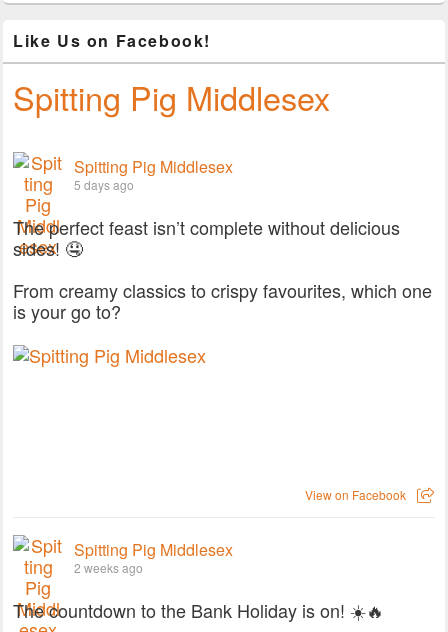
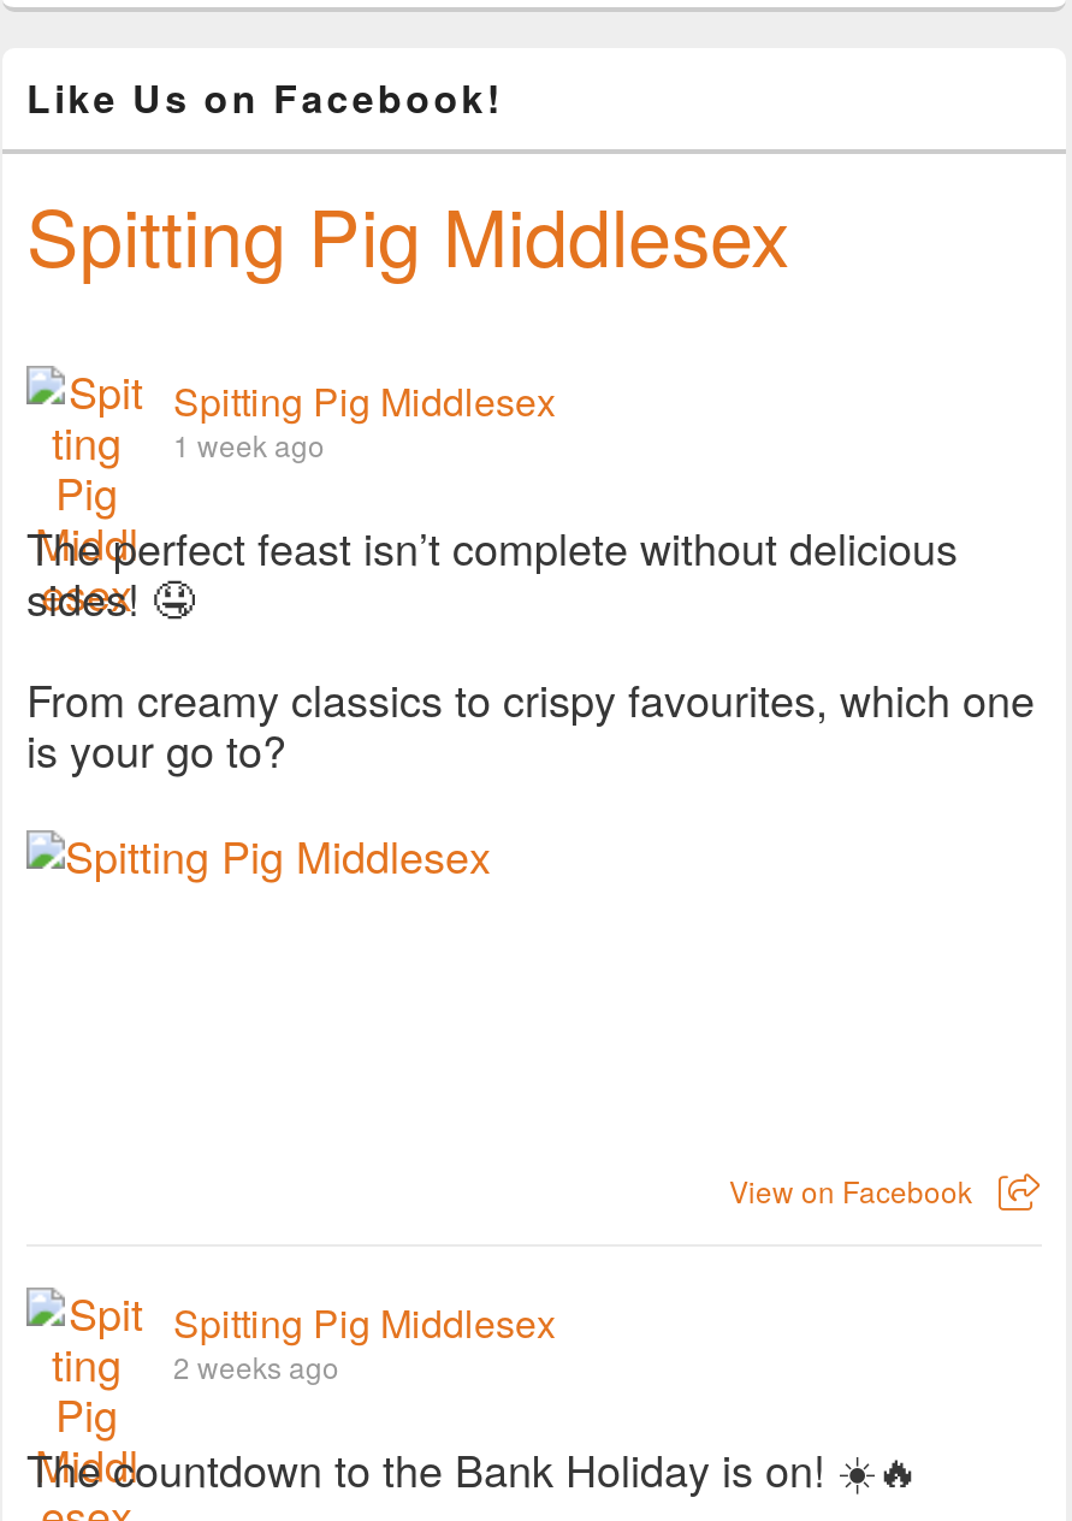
- 5 days ago
+ 1 week ago
